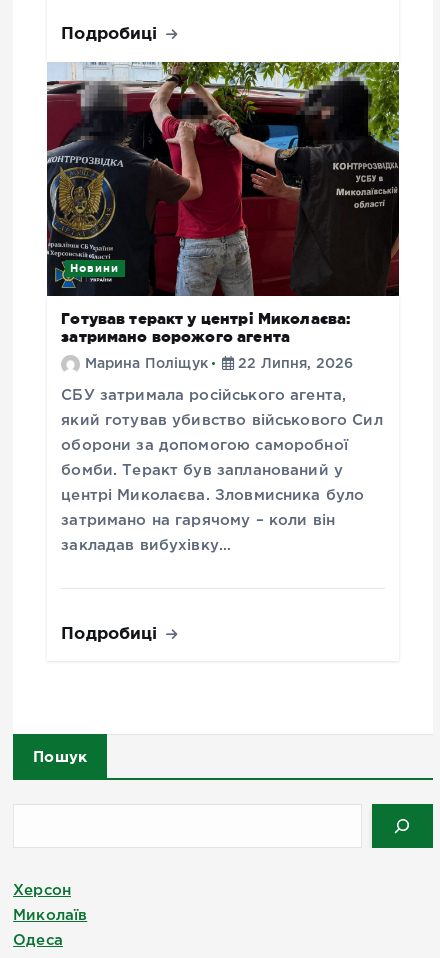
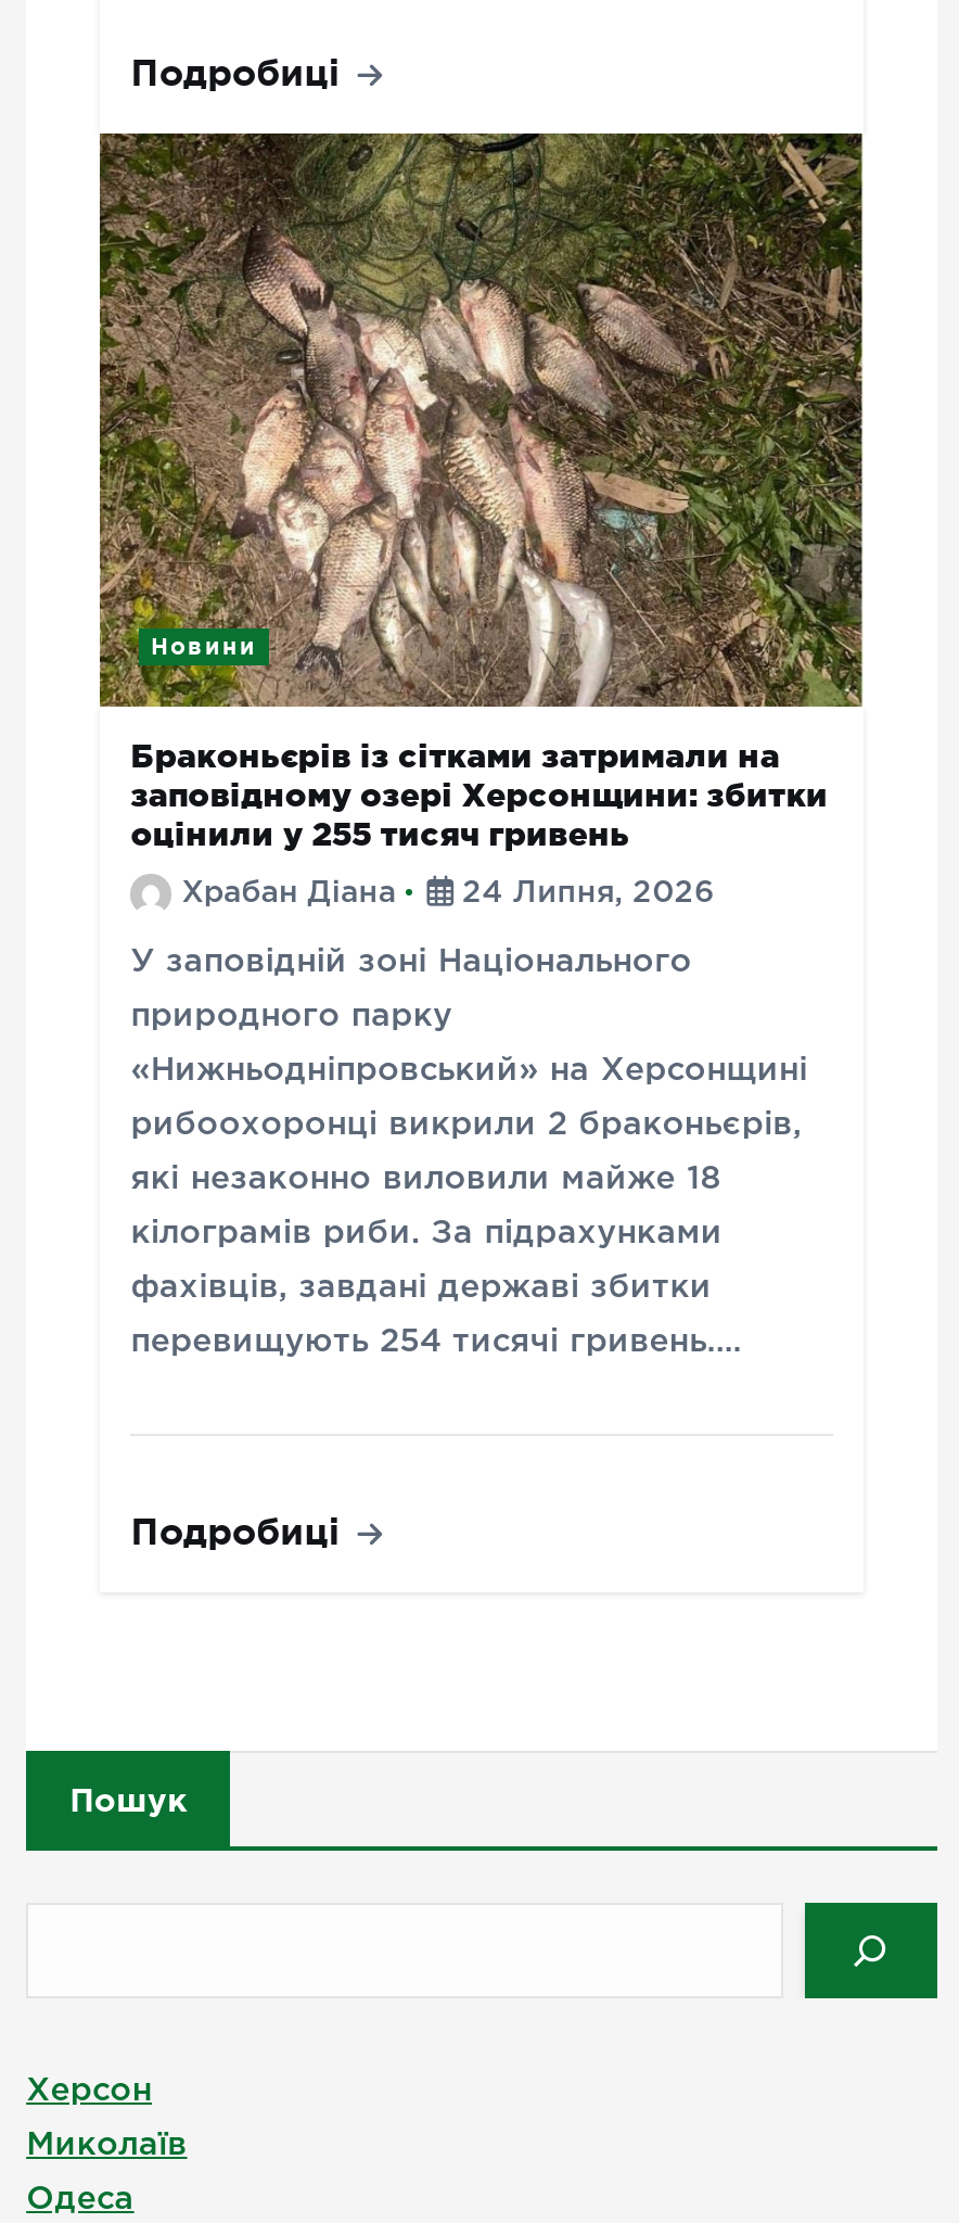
- [image]
- Готував теракт у центрі Миколаєва:
- затримано ворожого агента
- Марина Поліщук
- 22 Липня, 2026
- СБУ затримала російського агента,
- який готував убивство військового Сил
- оборони за допомогою саморобної
- бомби. Теракт був запланований у
- центрі Миколаєва. Зловмисника було
- затримано на гарячому – коли він
- закладав вибухівку…
+ [image]
+ Браконьєрів із сітками затримали на
+ заповідному озері Херсонщини: збитки
+ оцінили у 255 тисяч гривень
+ Храбан Діана
+ 24 Липня, 2026
+ У заповідній зоні Національного
+ природного парку
+ «Нижньодніпровський» на Херсонщині
+ рибоохоронці викрили 2 браконьєрів,
+ які незаконно виловили майже 18
+ кілограмів риби. За підрахунками
+ фахівців, завдані державі збитки
+ перевищують 254 тисячі гривень.…
